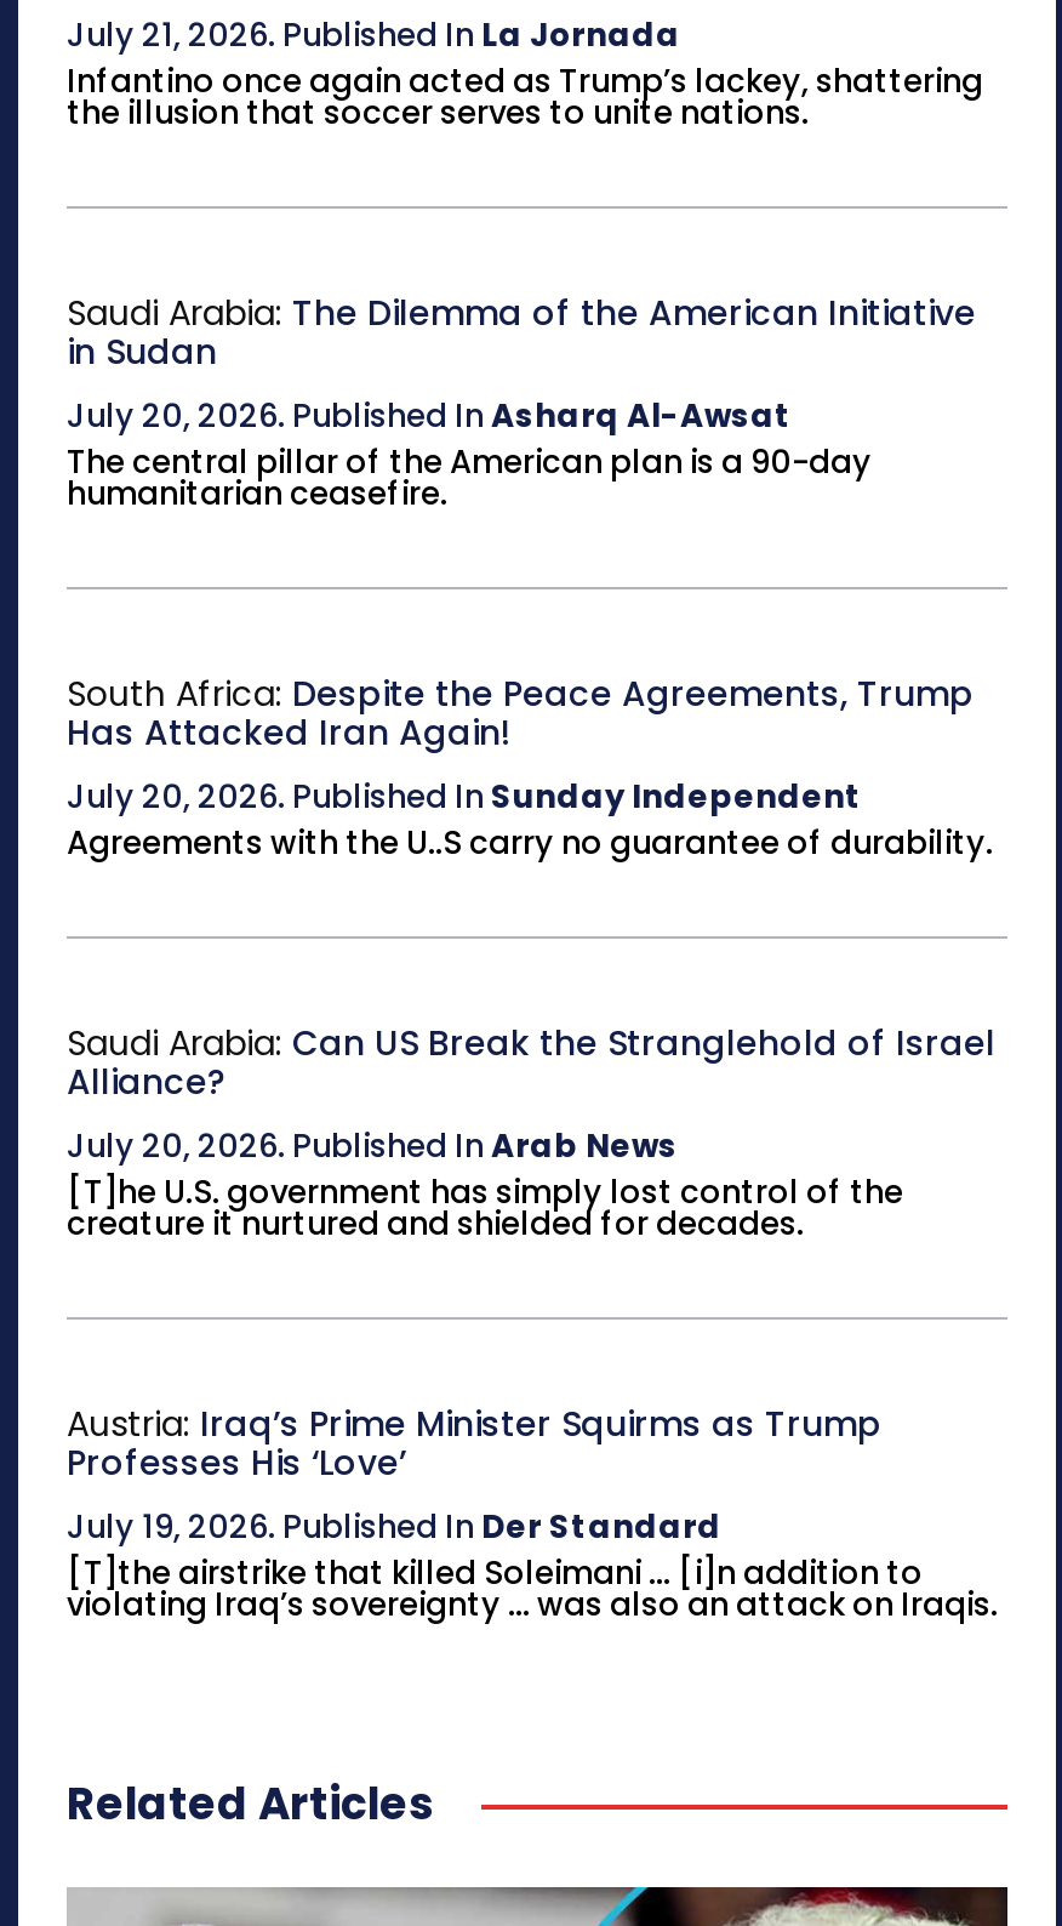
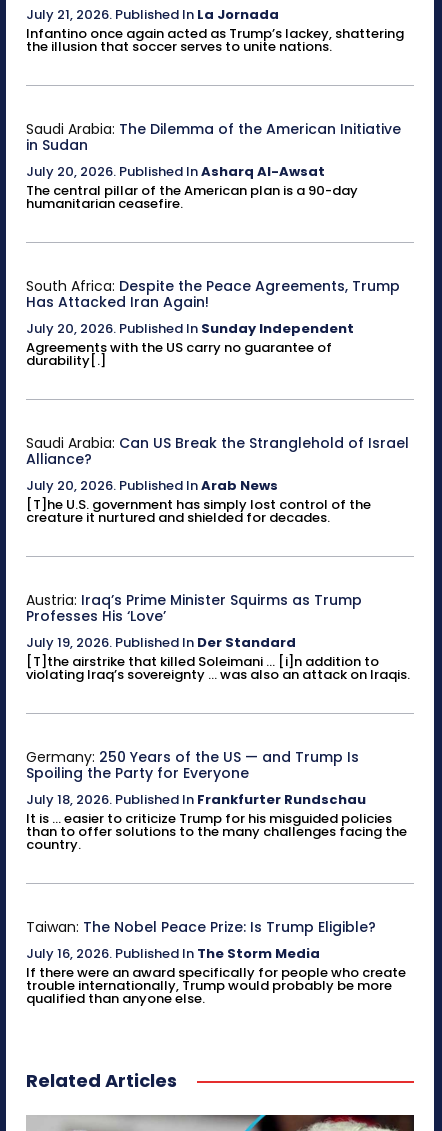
- Agreements with the U..S carry no guarantee of durability.
+ Agreements with the US carry no guarantee of
+ durability[.]

+ Germany: 250 Years of the US — and Trump Is
+ Spoiling the Party for Everyone
+ July 18, 2026. Published In Frankfurter Rundschau
+ It is ... easier to criticize Trump for his misguided policies
+ than to offer solutions to the many challenges facing the
+ country.

+ Taiwan: The Nobel Peace Prize: Is Trump Eligible?
+ July 16, 2026. Published In The Storm Media
+ If there were an award specifically for people who create
+ trouble internationally, Trump would probably be more
+ qualified than anyone else.
